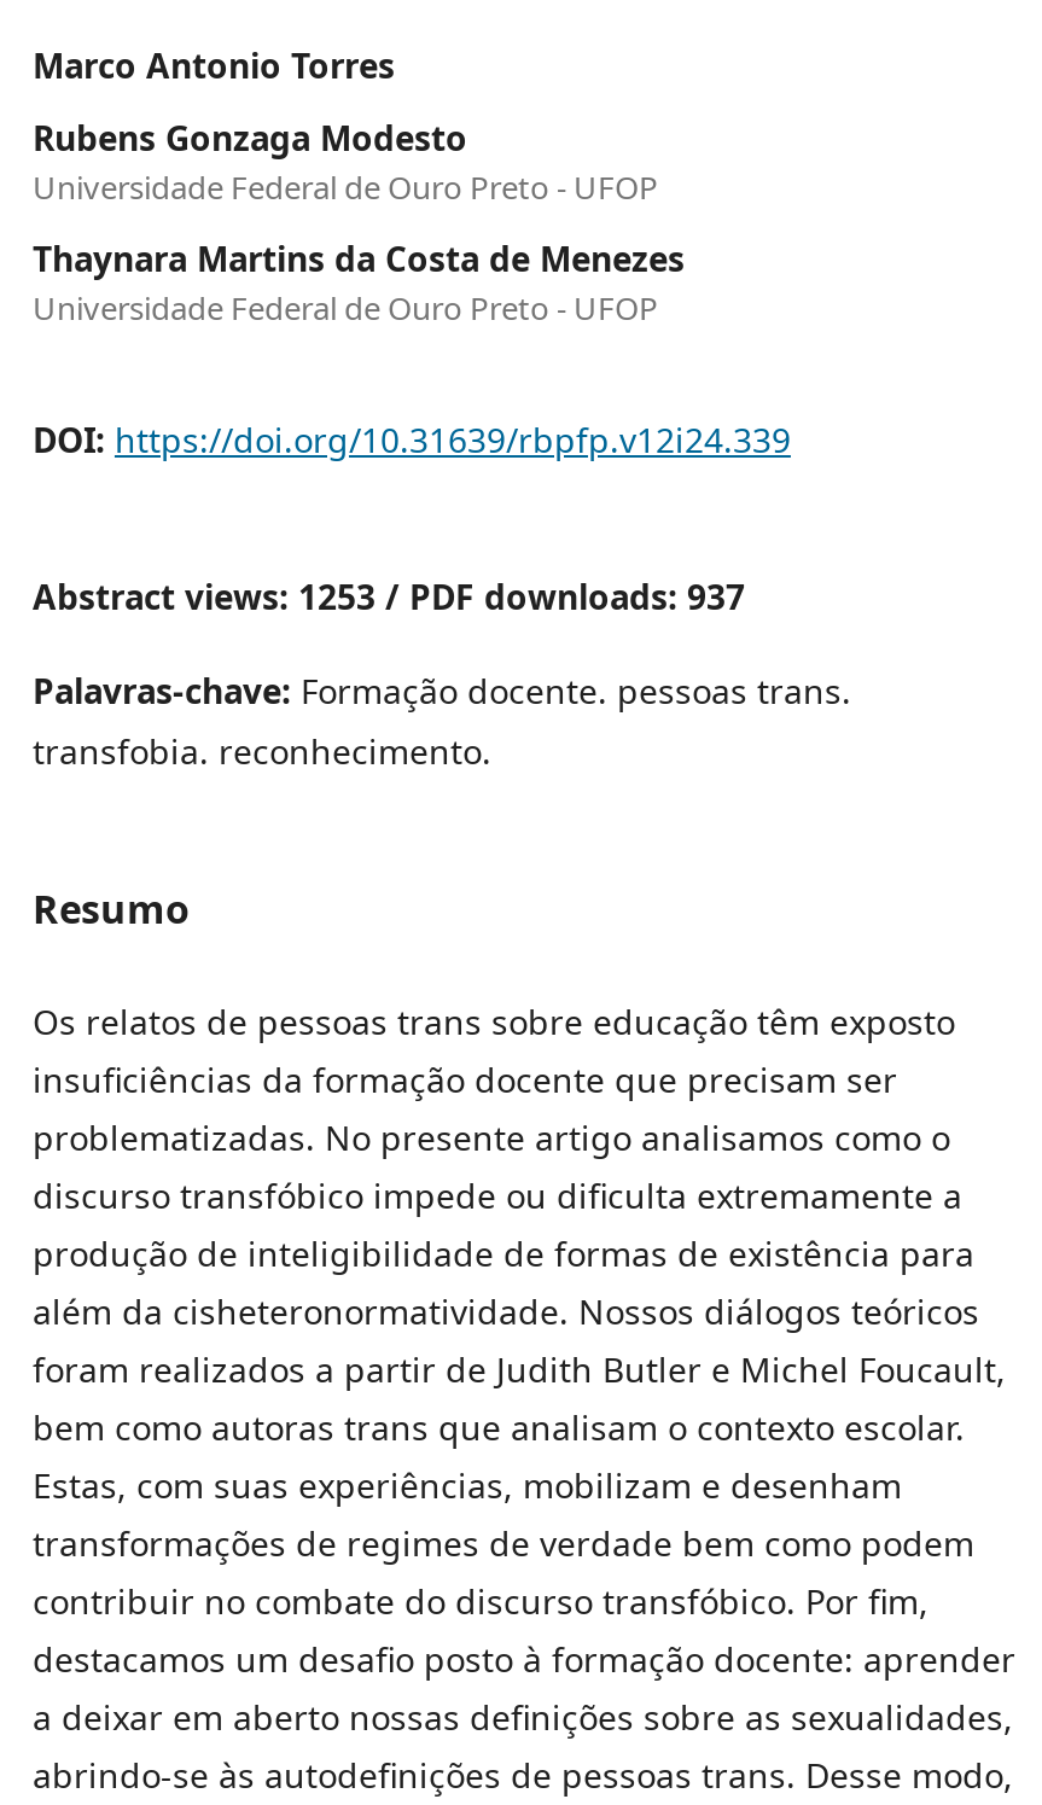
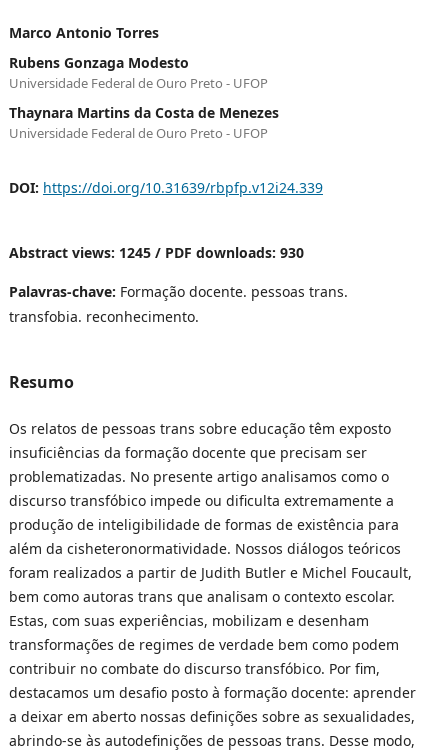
- Abstract views: 1253 / PDF downloads: 937
+ Abstract views: 1245 / PDF downloads: 930
